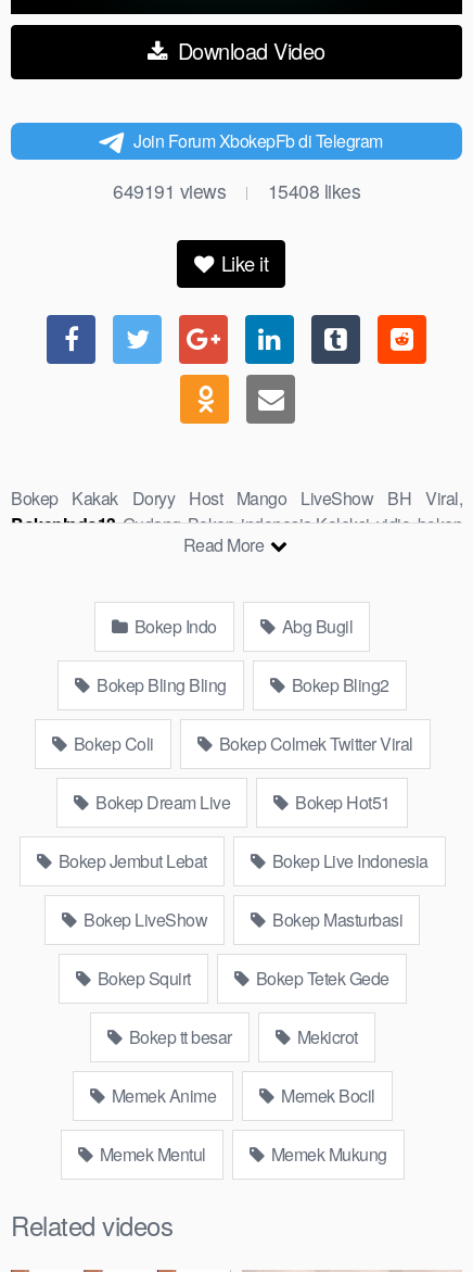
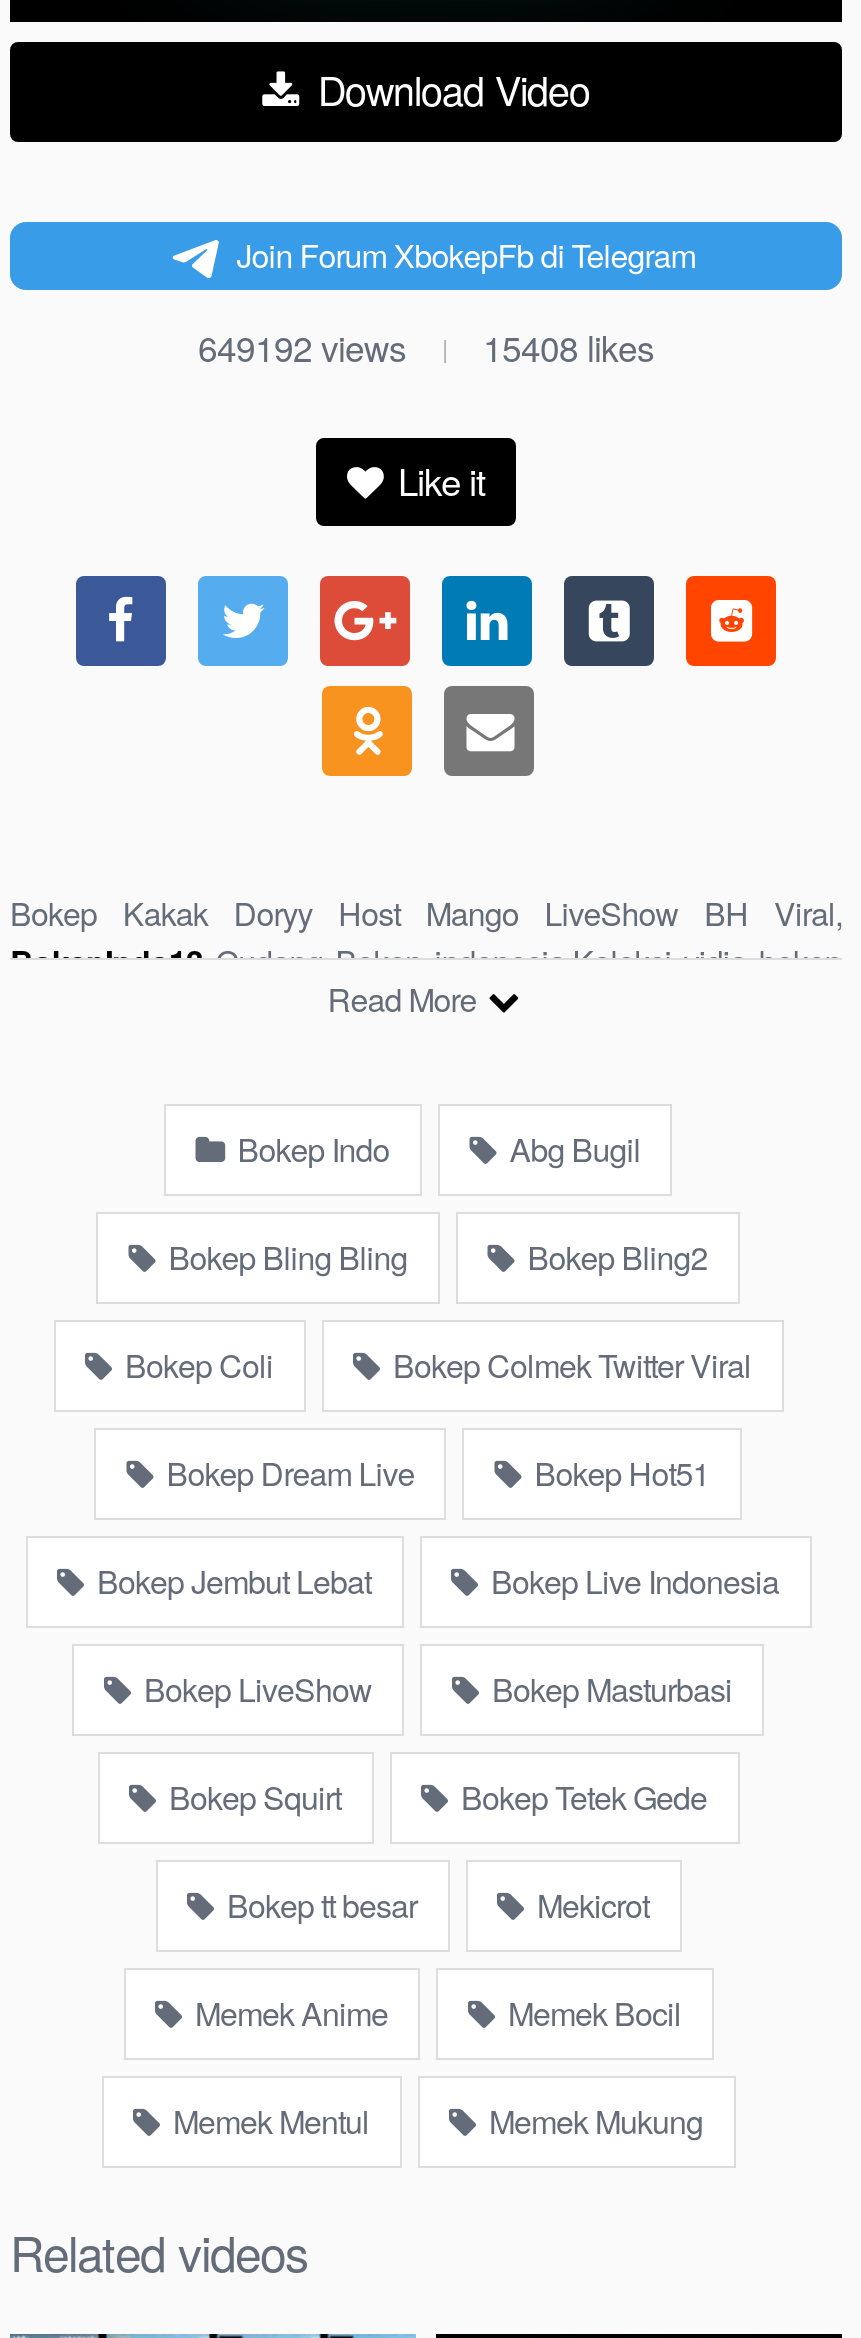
- 649191 views
+ 649192 views
